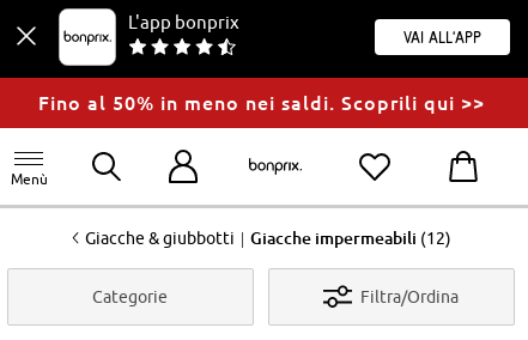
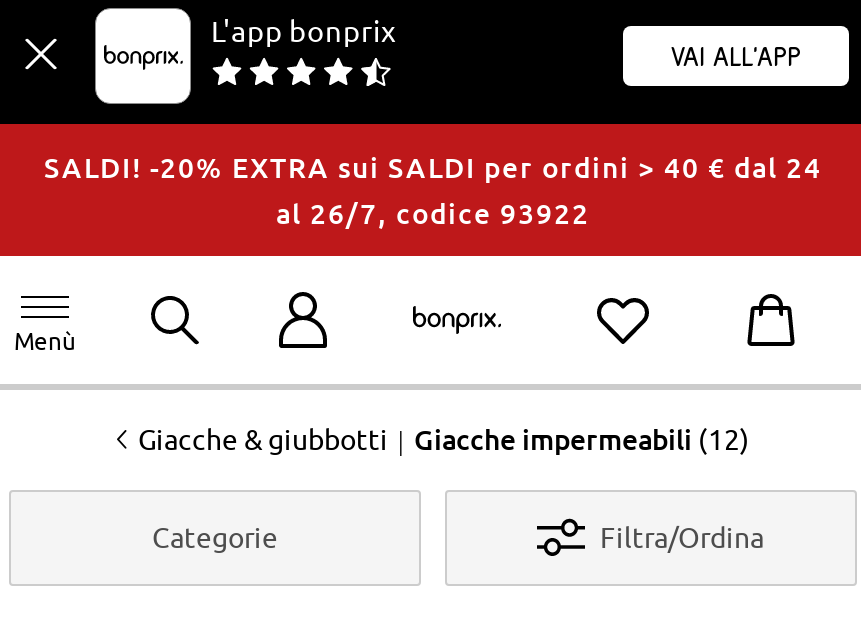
- Fino al 50% in meno nei saldi. Scoprili qui >>
+ SALDI! -20% EXTRA sui SALDI per ordini > 40 € dal 24
+ al 26/7, codice 93922
